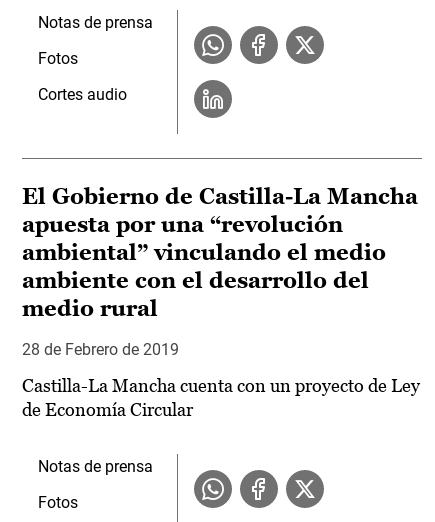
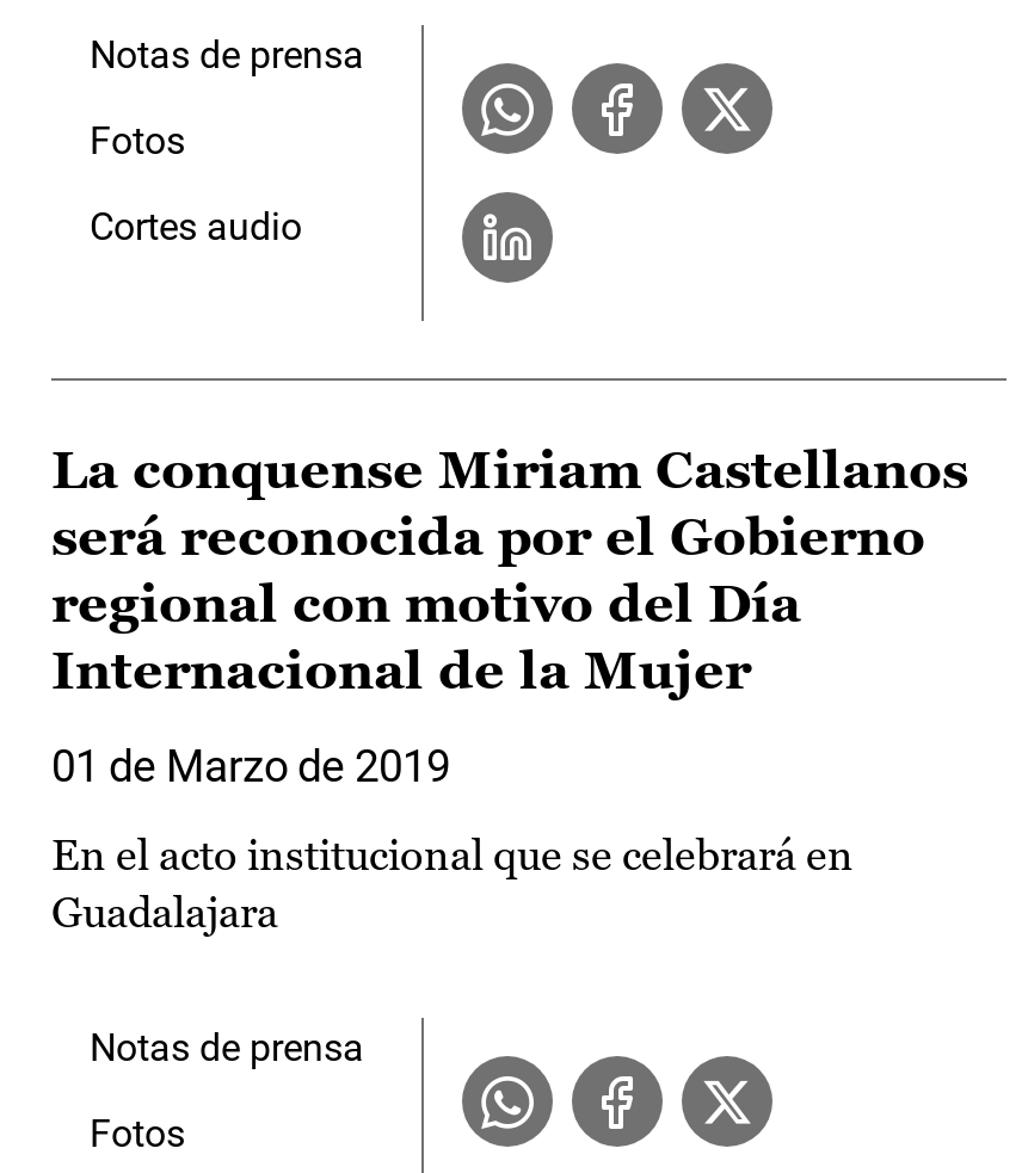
- El Gobierno de Castilla-La Mancha
- apuesta por una “revolución
- ambiental” vinculando el medio
- ambiente con el desarrollo del
- medio rural
+ La conquense Miriam Castellanos
+ será reconocida por el Gobierno
+ regional con motivo del Día
+ Internacional de la Mujer

- 28 de Febrero de 2019
+ 01 de Marzo de 2019

- Castilla-La Mancha cuenta con un proyecto de Ley
- de Economía Circular
+ En el acto institucional que se celebrará en
+ Guadalajara
